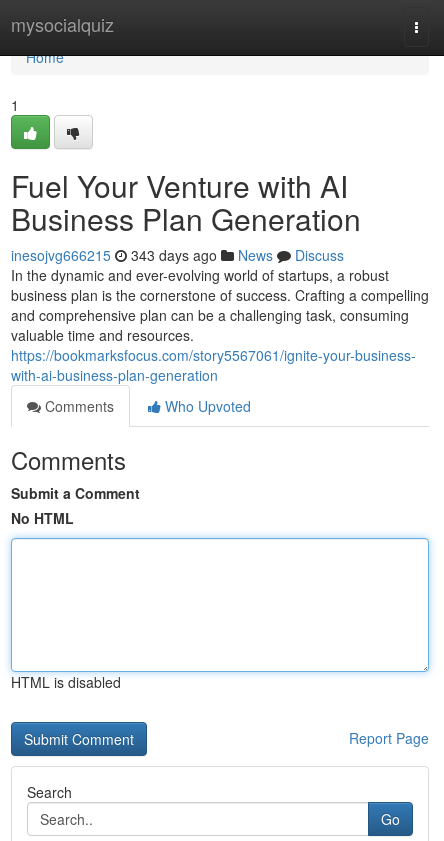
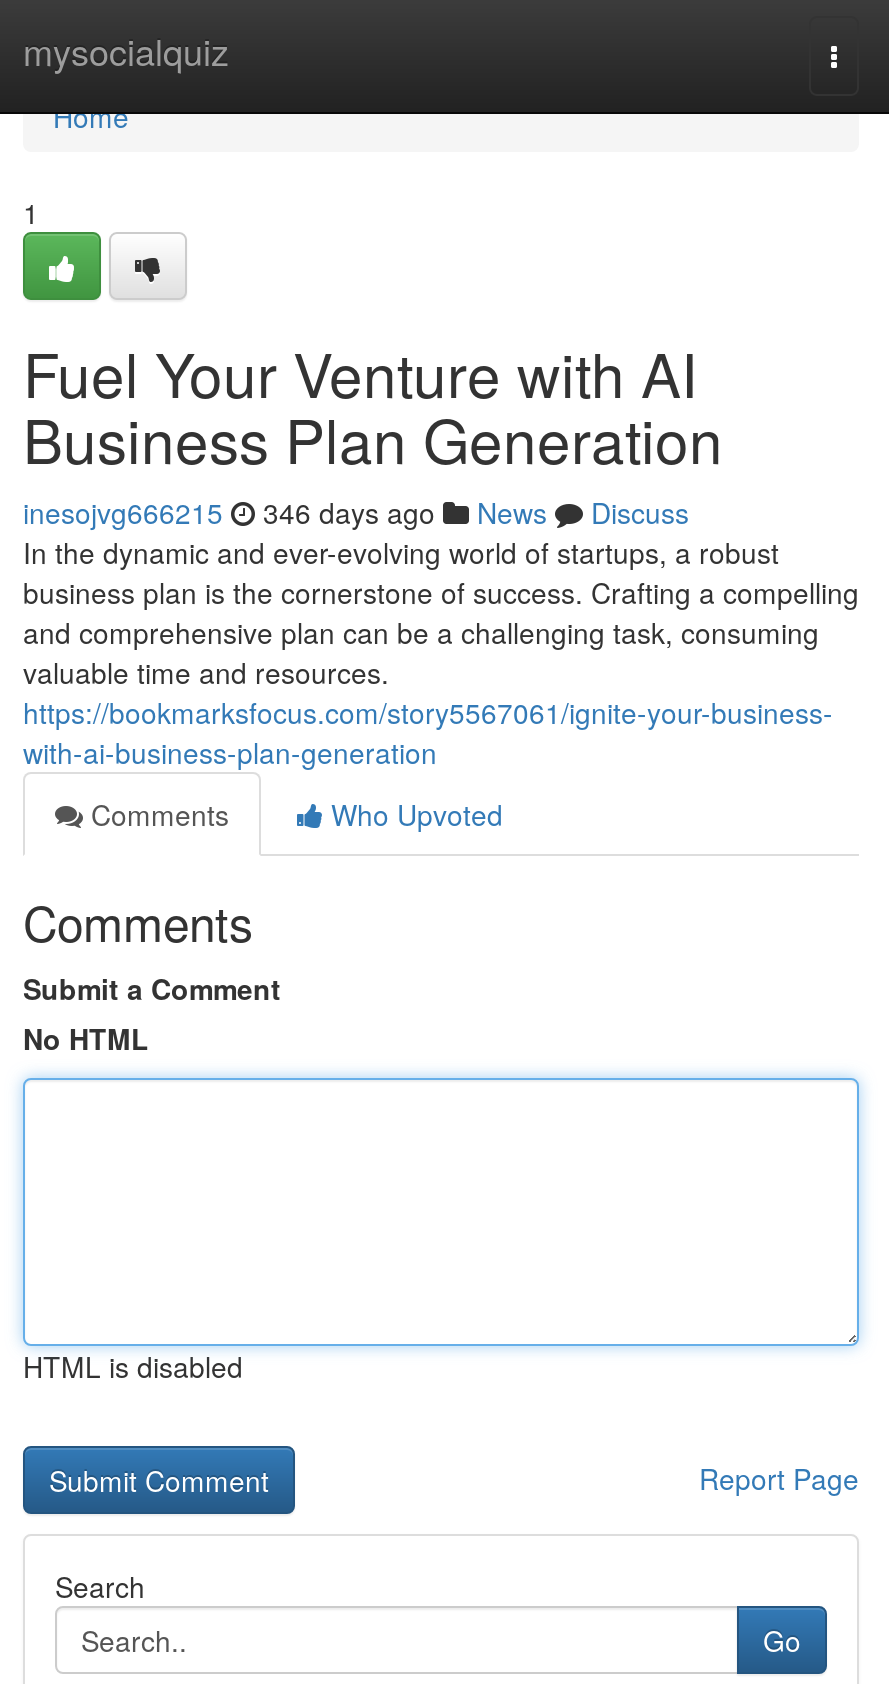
- inesojvg666215 343 days ago News Discuss
+ inesojvg666215 346 days ago News Discuss
